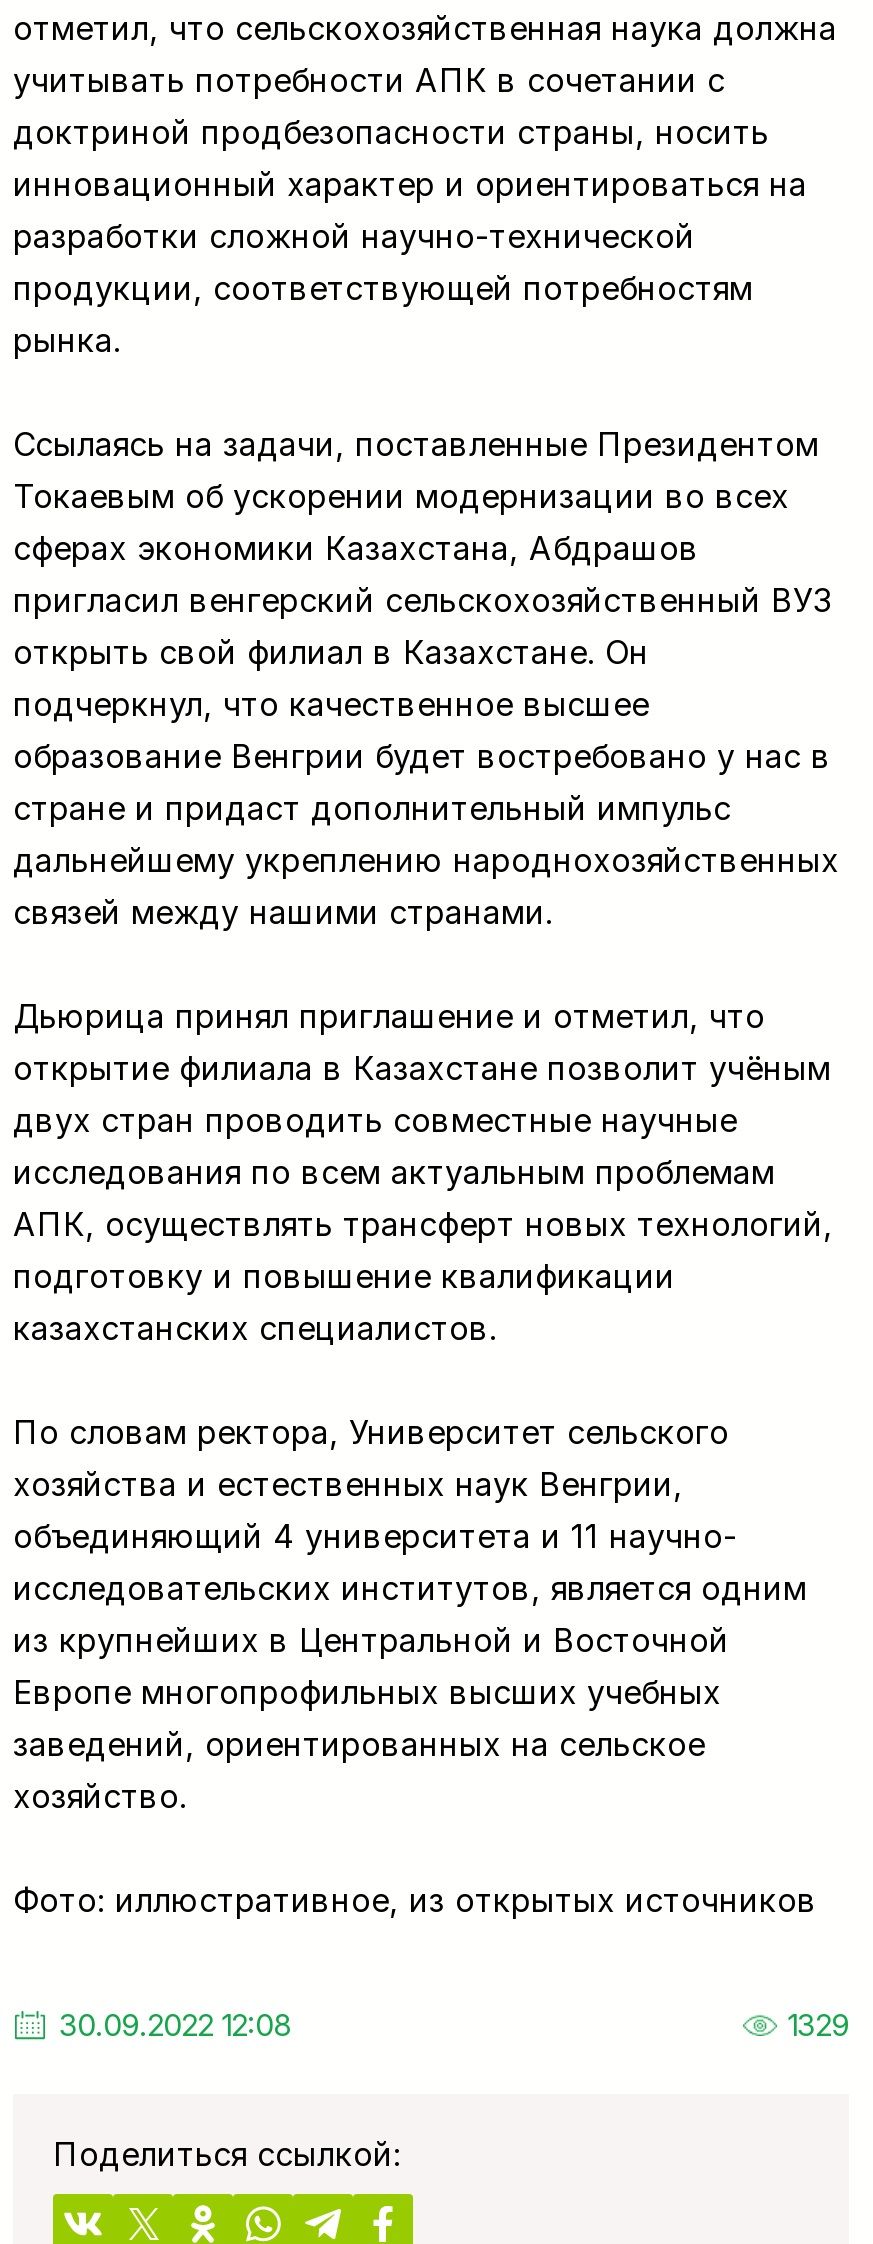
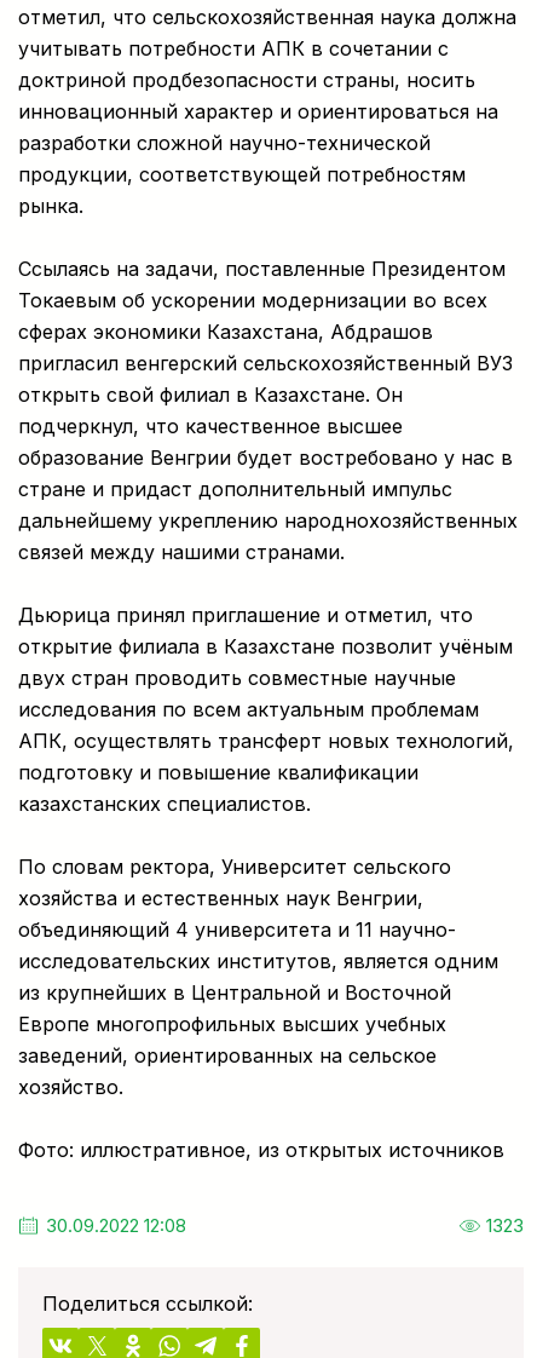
- 1329
+ 1323
